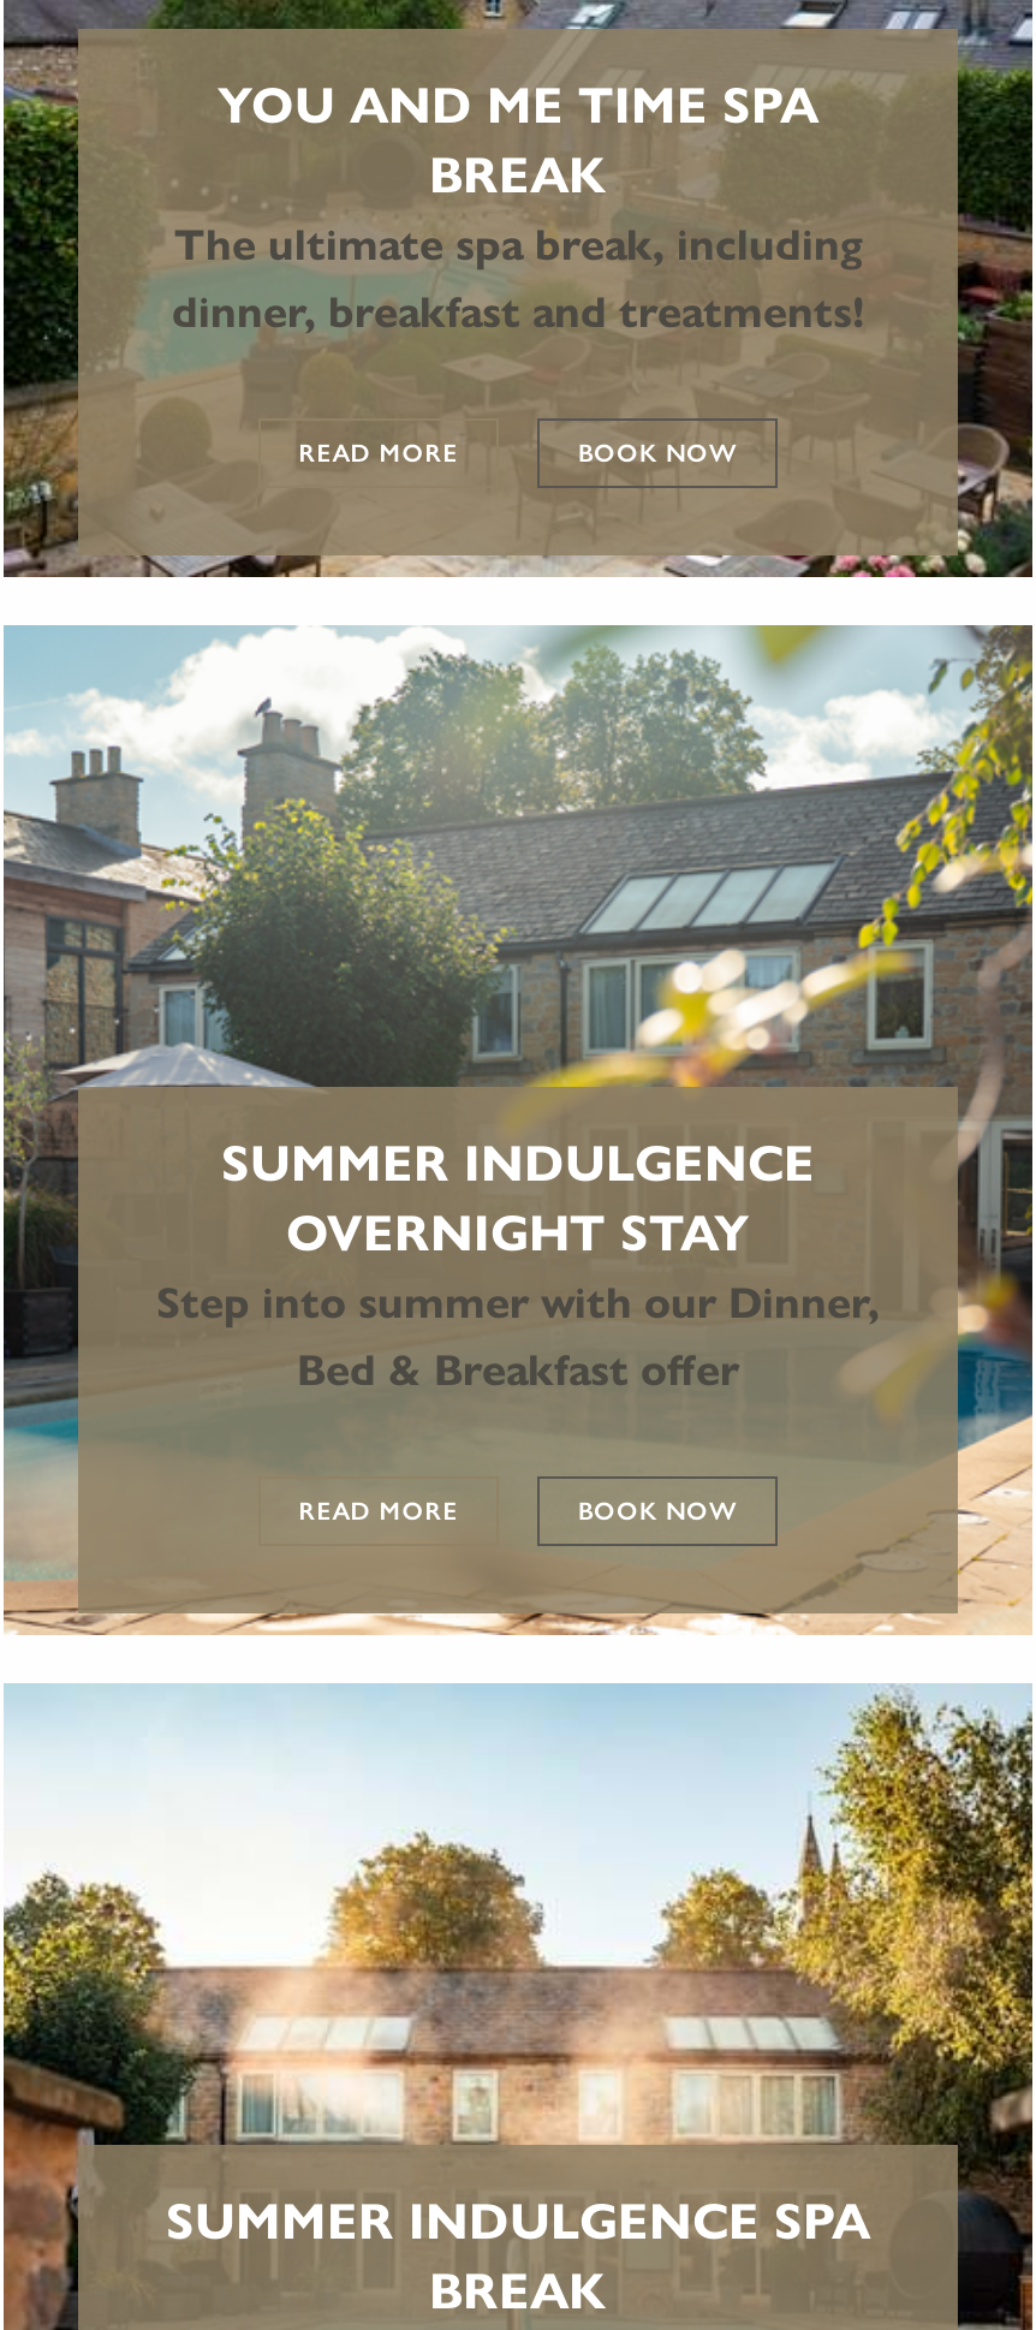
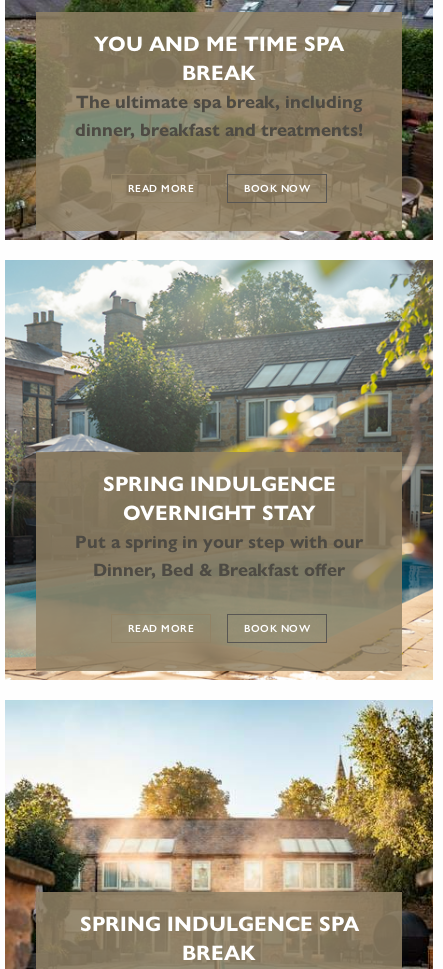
- SUMMER INDULGENCE
+ SPRING INDULGENCE

- Step into summer with our Dinner,
- Bed & Breakfast offer
+ Put a spring in your step with our
+ Dinner, Bed & Breakfast offer

- SUMMER INDULGENCE SPA
+ SPRING INDULGENCE SPA
